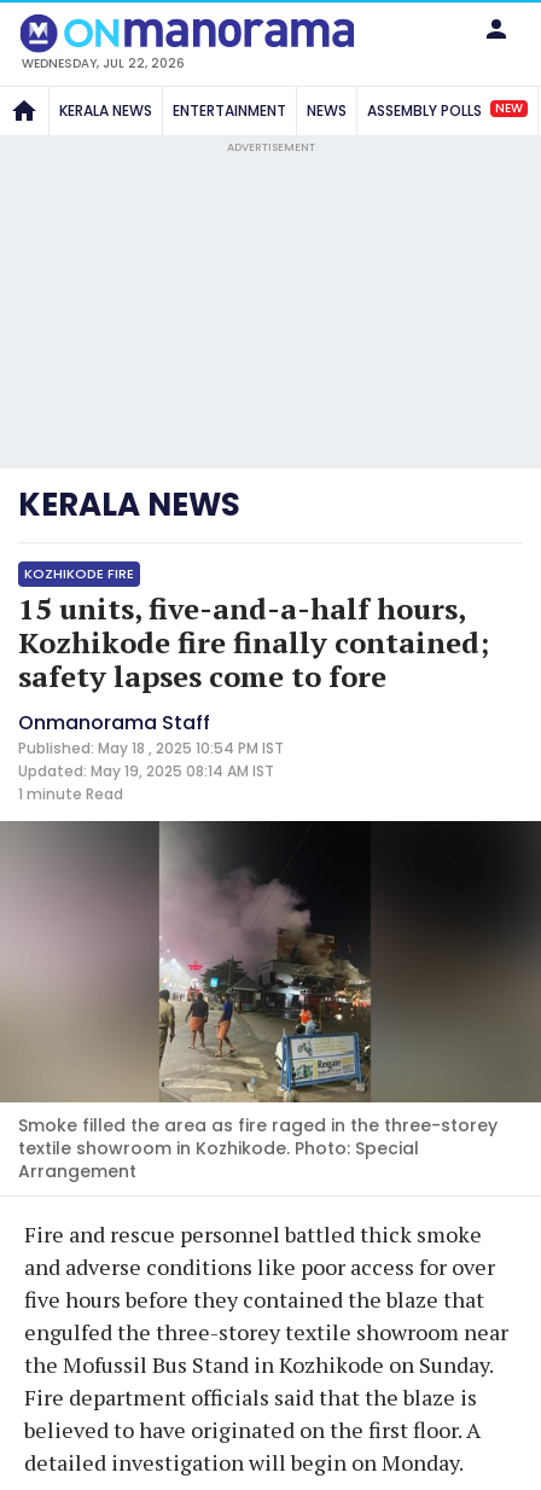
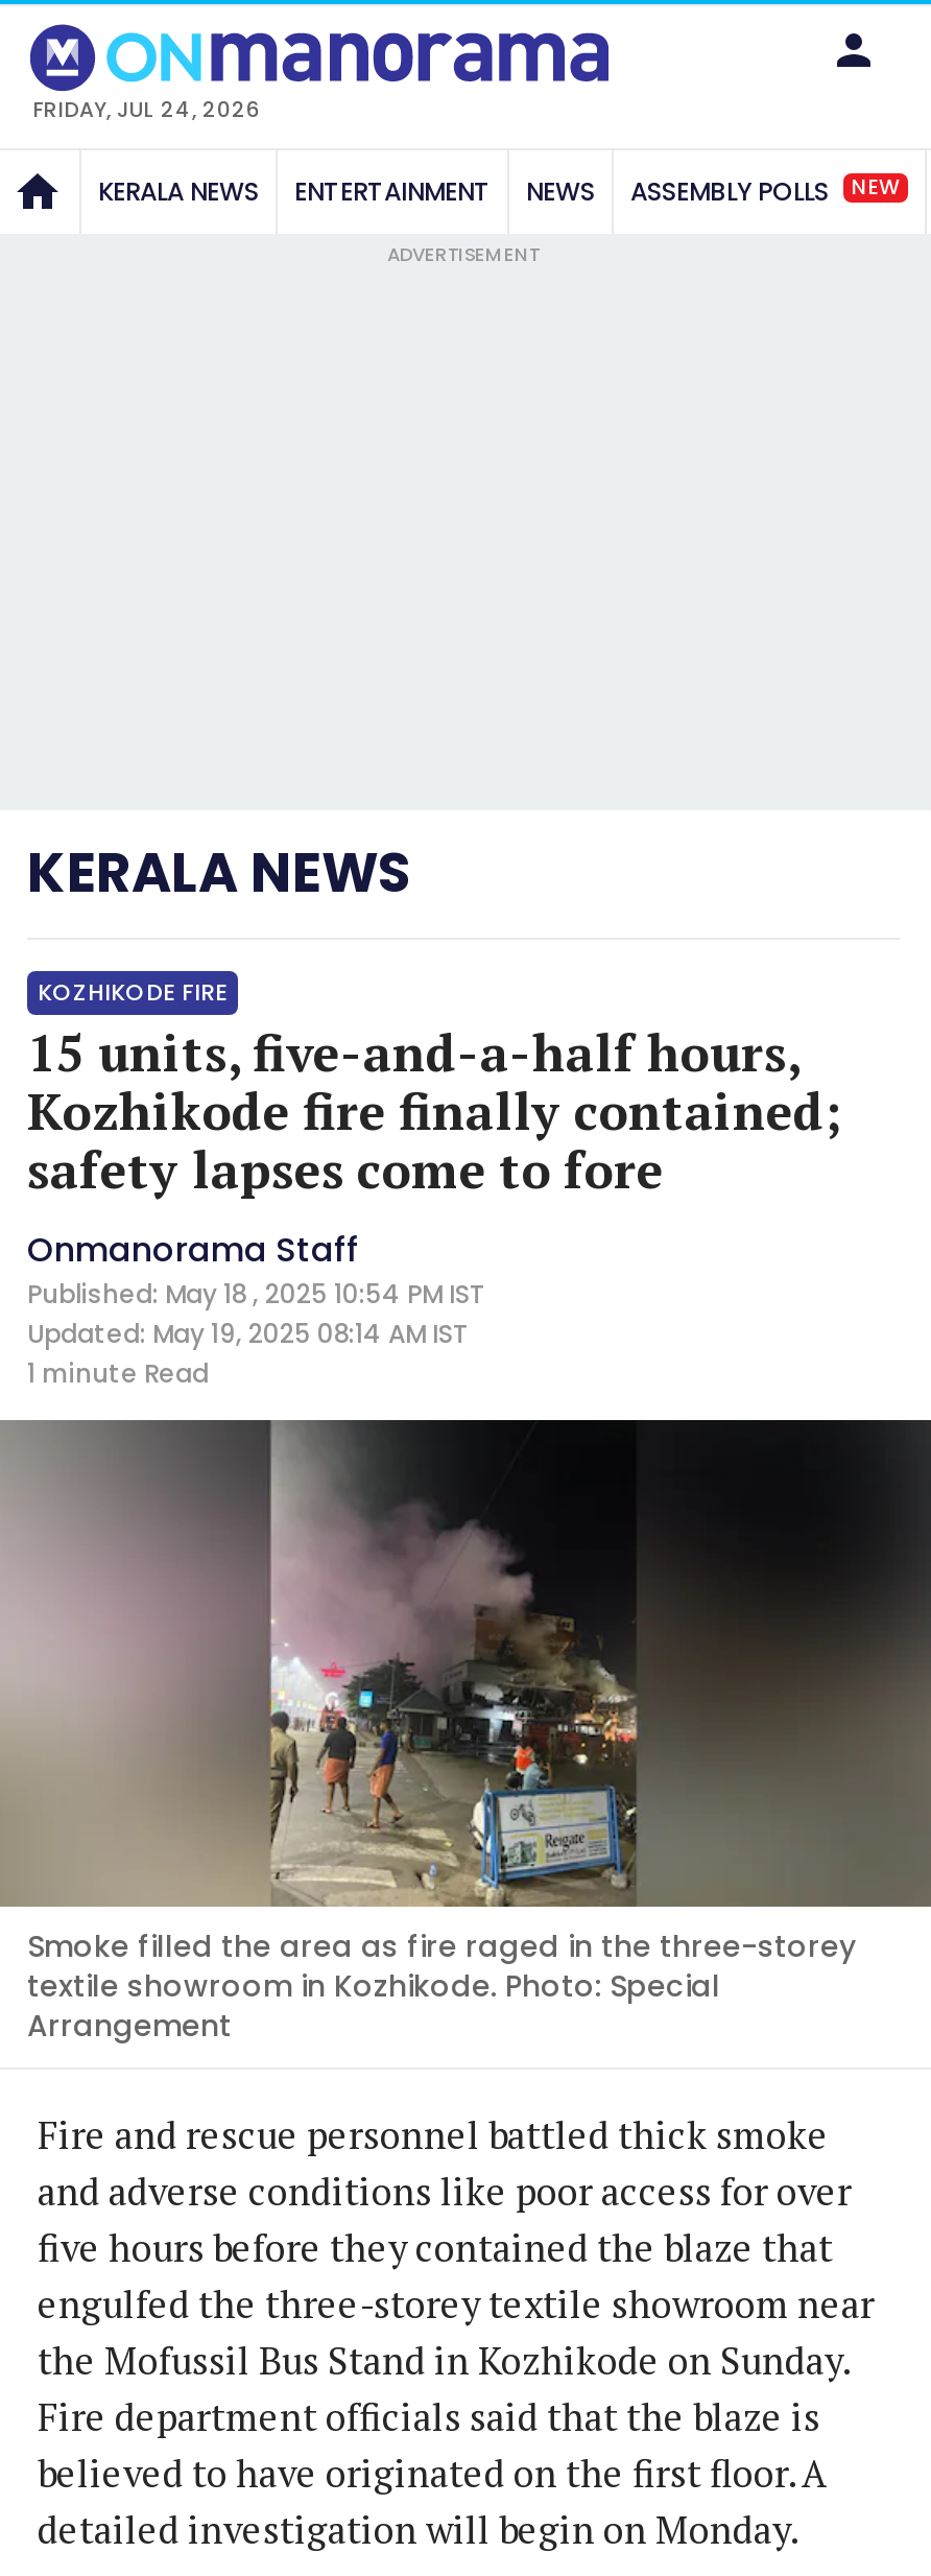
- WEDNESDAY, JUL 22, 2026
+ FRIDAY, JUL 24, 2026
